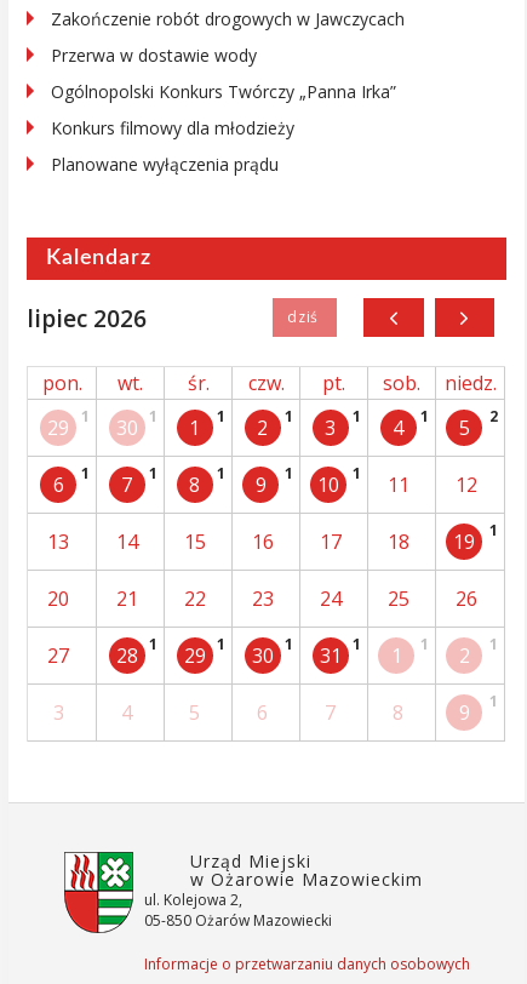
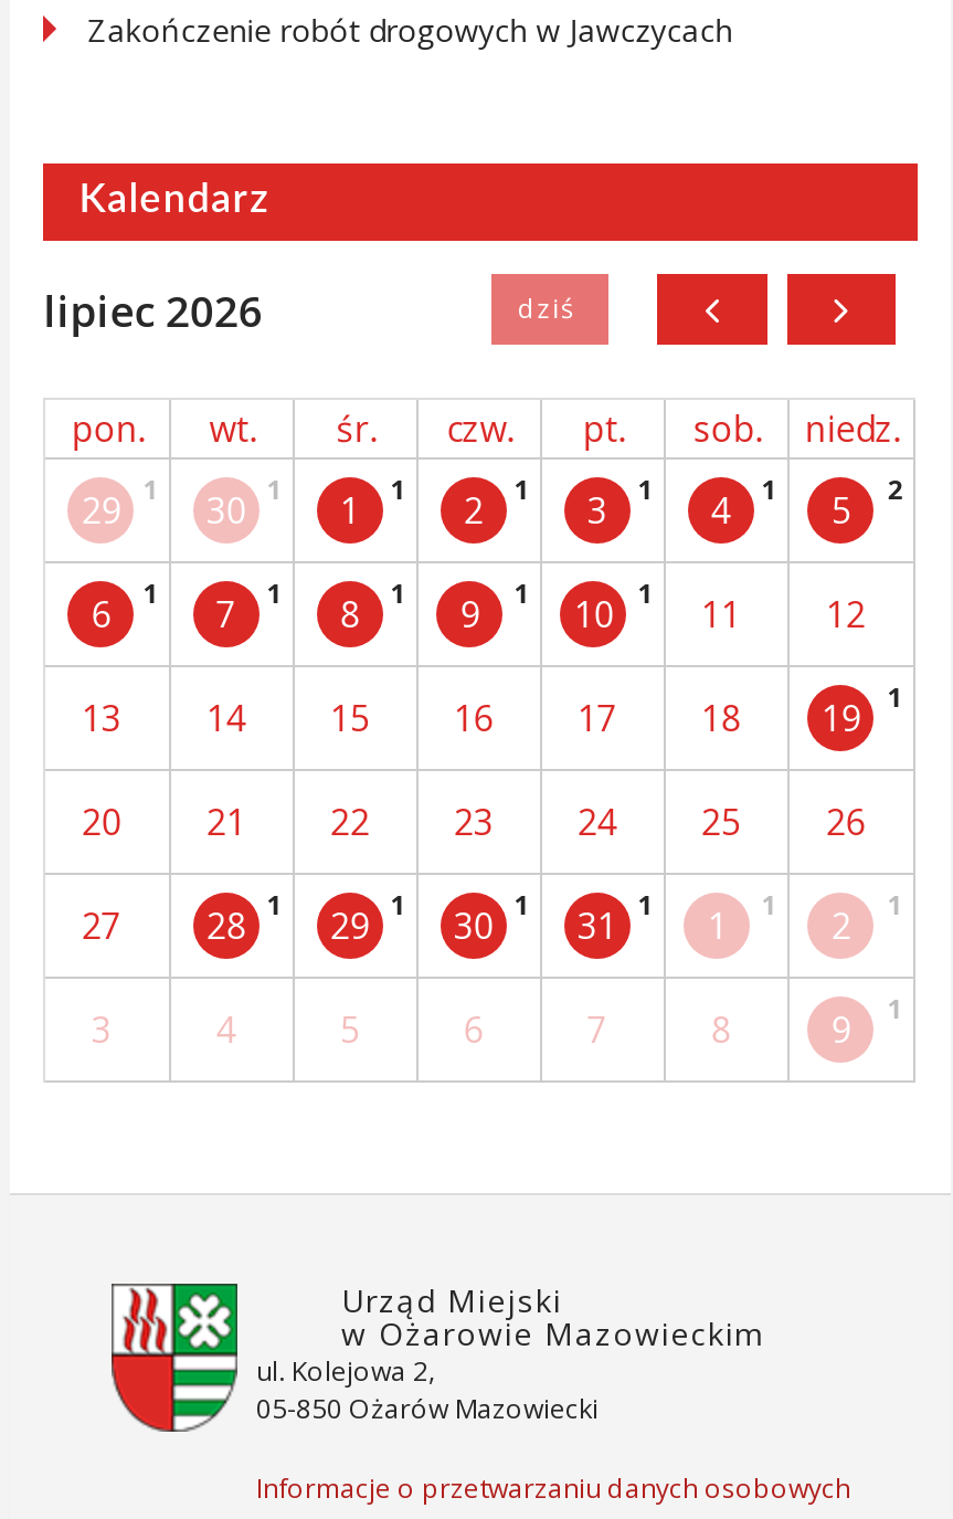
- Przerwa w dostawie wody
- Ogólnopolski Konkurs Twórczy „Panna Irka”
- Konkurs filmowy dla młodzieży
- Planowane wyłączenia prądu
